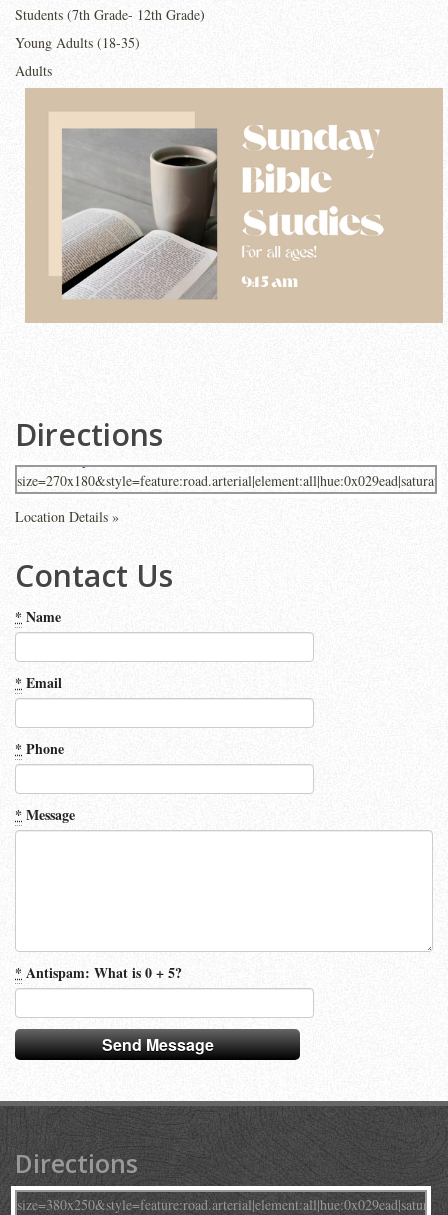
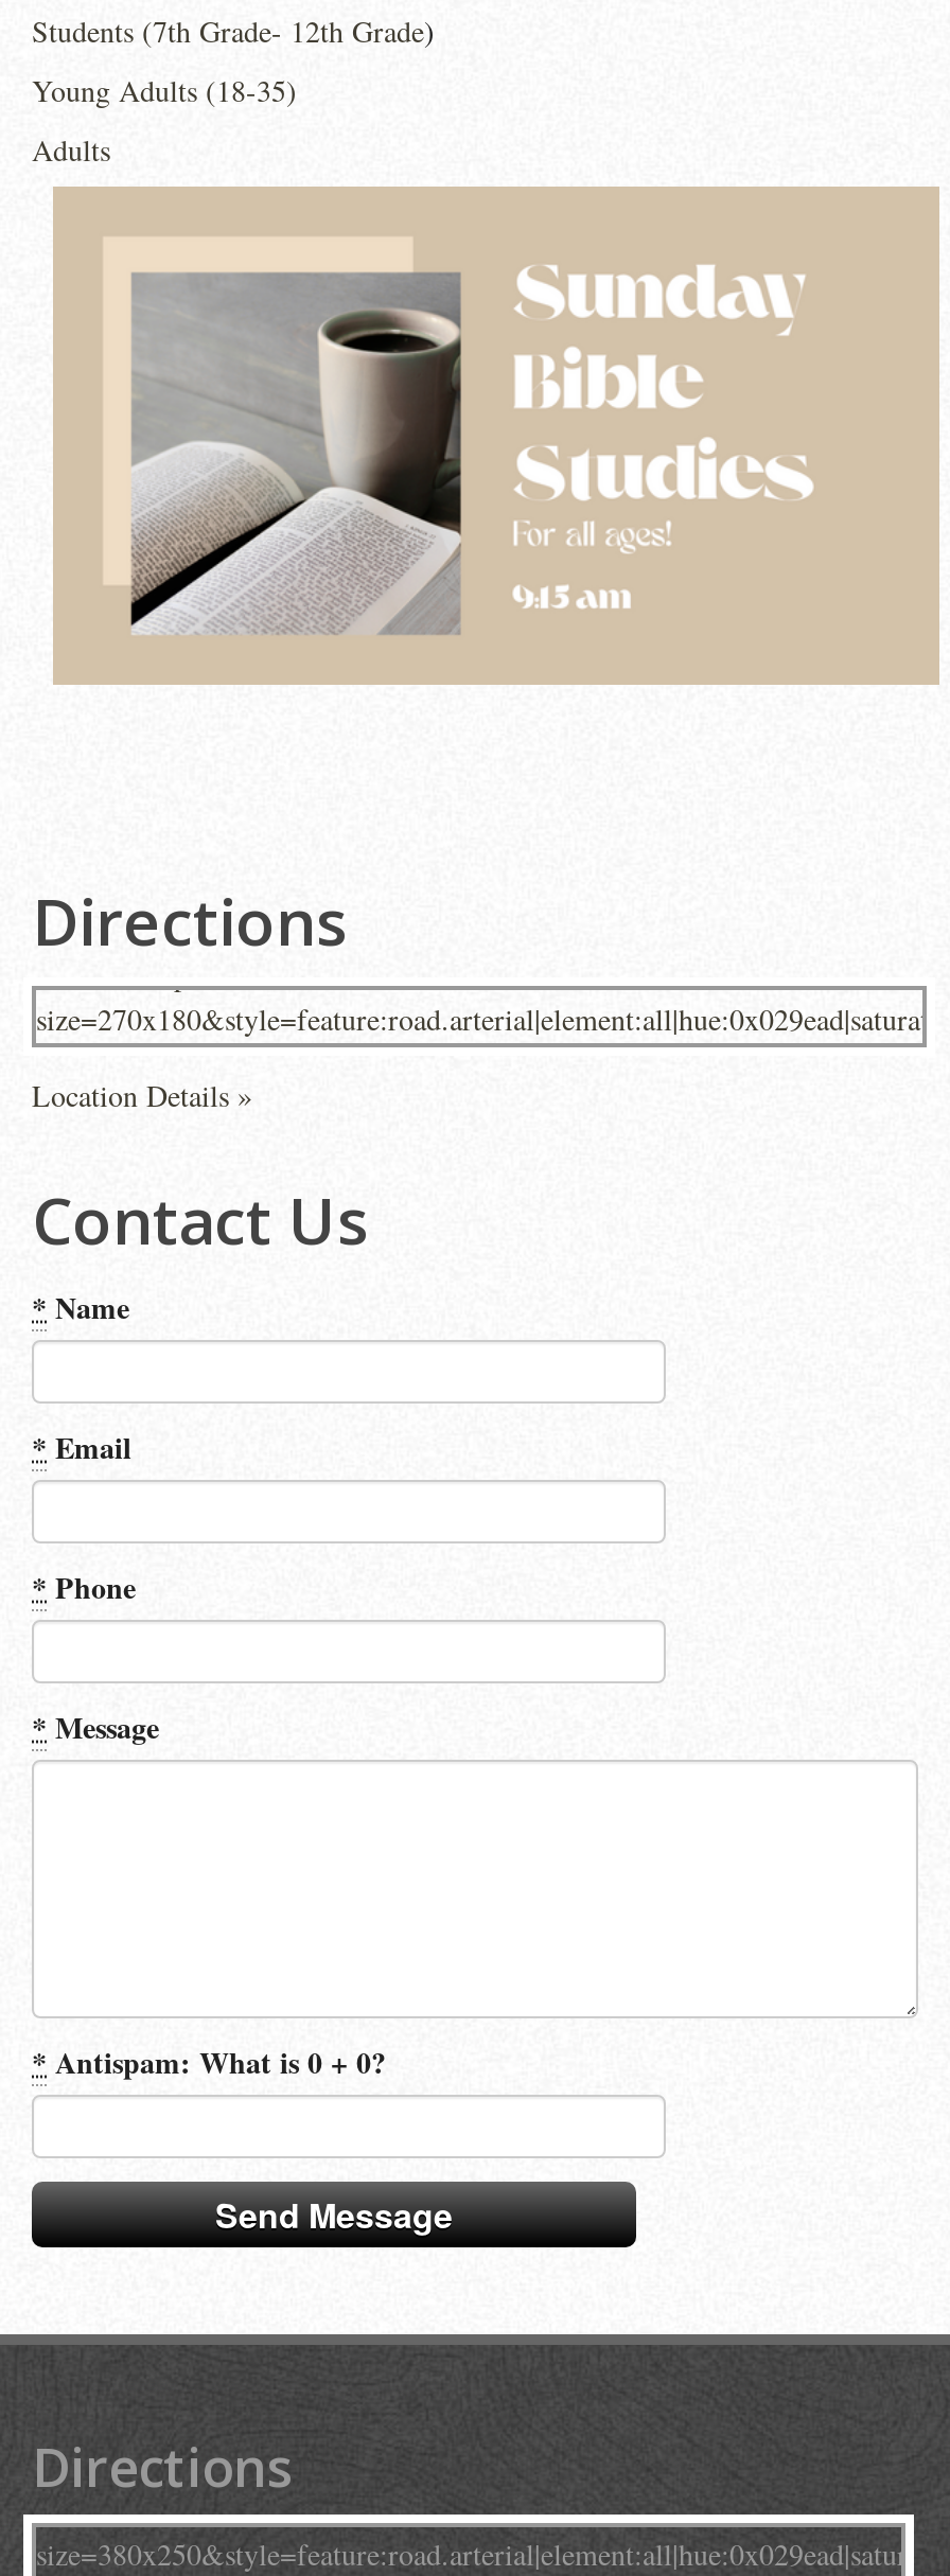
- * Antispam: What is 0 + 5?
+ * Antispam: What is 0 + 0?
